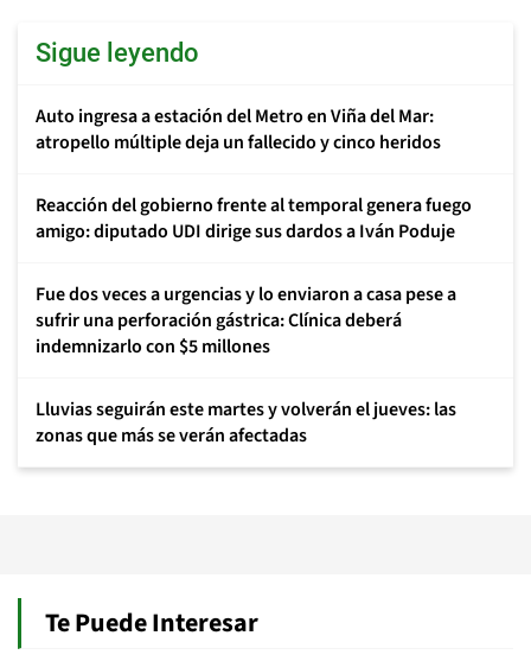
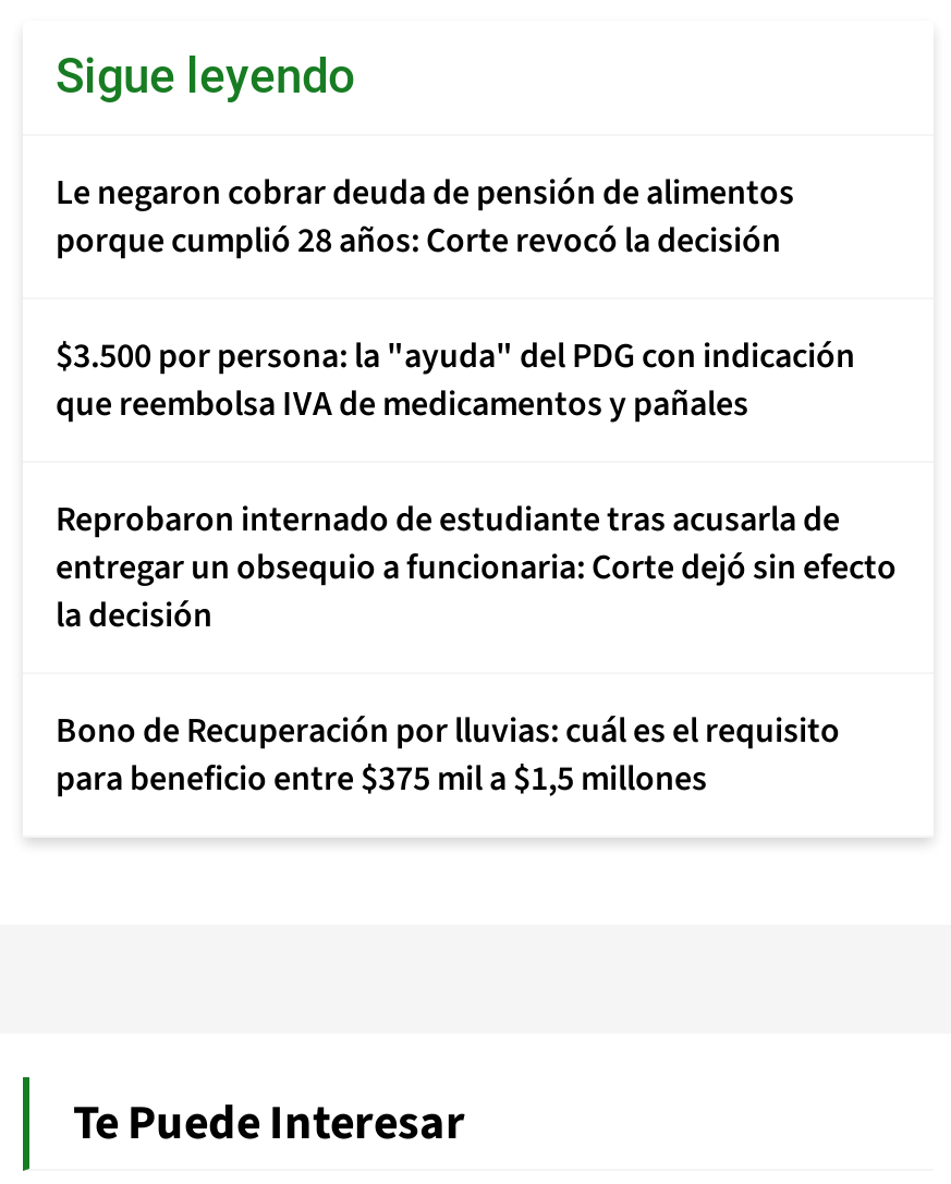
- Auto ingresa a estación del Metro en Viña del Mar:
- atropello múltiple deja un fallecido y cinco heridos
+ Le negaron cobrar deuda de pensión de alimentos
+ porque cumplió 28 años: Corte revocó la decisión

- Reacción del gobierno frente al temporal genera fuego
- amigo: diputado UDI dirige sus dardos a Iván Poduje
+ $3.500 por persona: la "ayuda" del PDG con indicación
+ que reembolsa IVA de medicamentos y pañales

- Fue dos veces a urgencias y lo enviaron a casa pese a
- sufrir una perforación gástrica: Clínica deberá
- indemnizarlo con $5 millones
+ Reprobaron internado de estudiante tras acusarla de
+ entregar un obsequio a funcionaria: Corte dejó sin efecto
+ la decisión

- Lluvias seguirán este martes y volverán el jueves: las
- zonas que más se verán afectadas
+ Bono de Recuperación por lluvias: cuál es el requisito
+ para beneficio entre $375 mil a $1,5 millones
